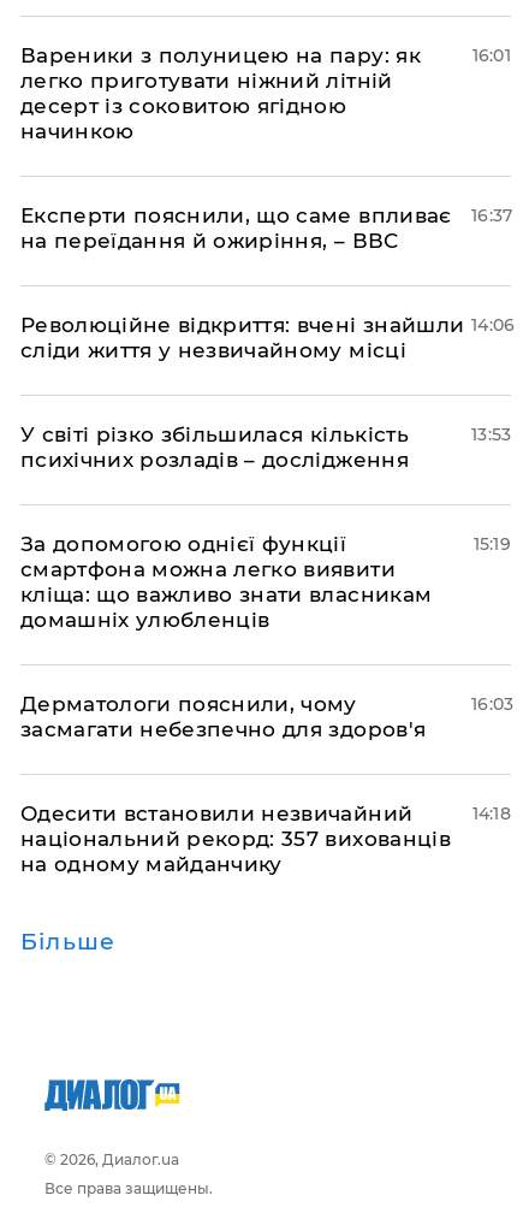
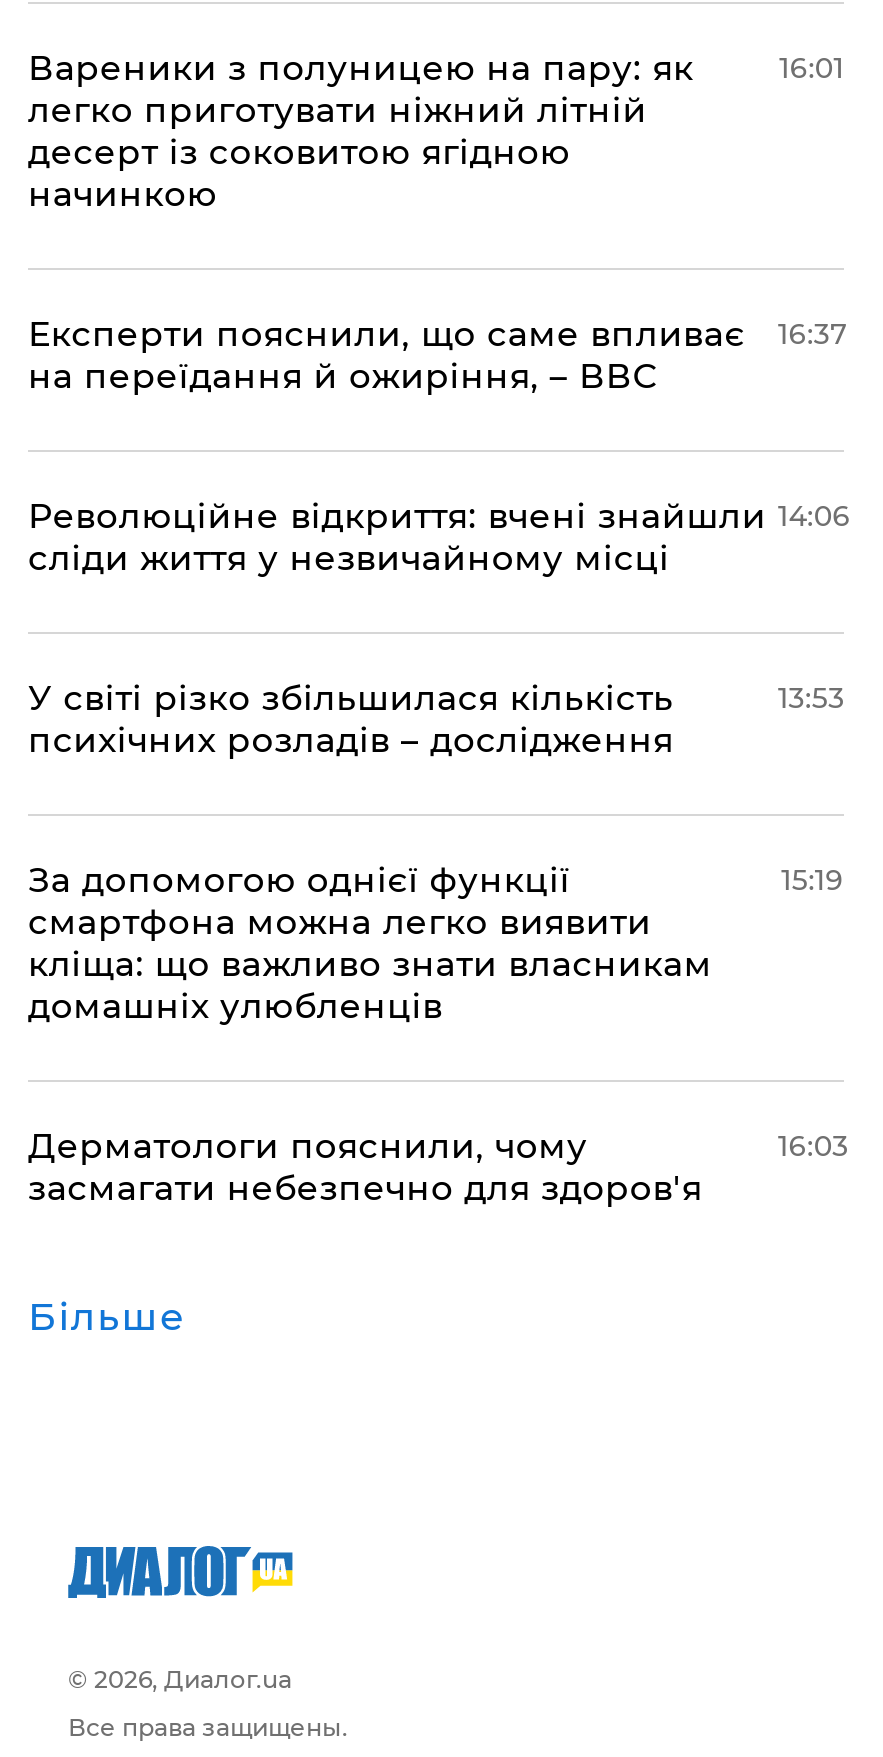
- Одесити встановили незвичайний
- національний рекорд: 357 вихованців
- на одному майданчику

- 14:18
